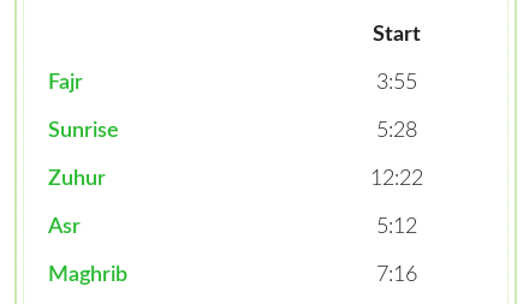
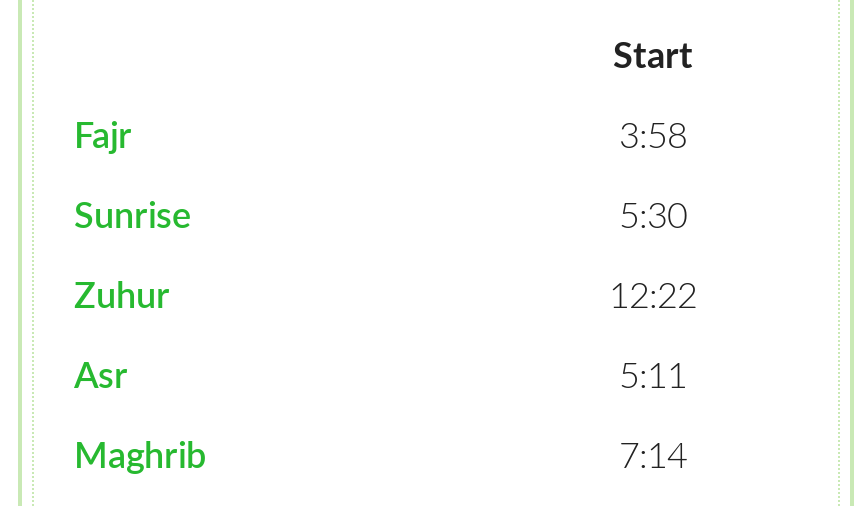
- 3:55
+ 3:58

- 5:28
+ 5:30

- 5:12
+ 5:11

- 7:16
+ 7:14
